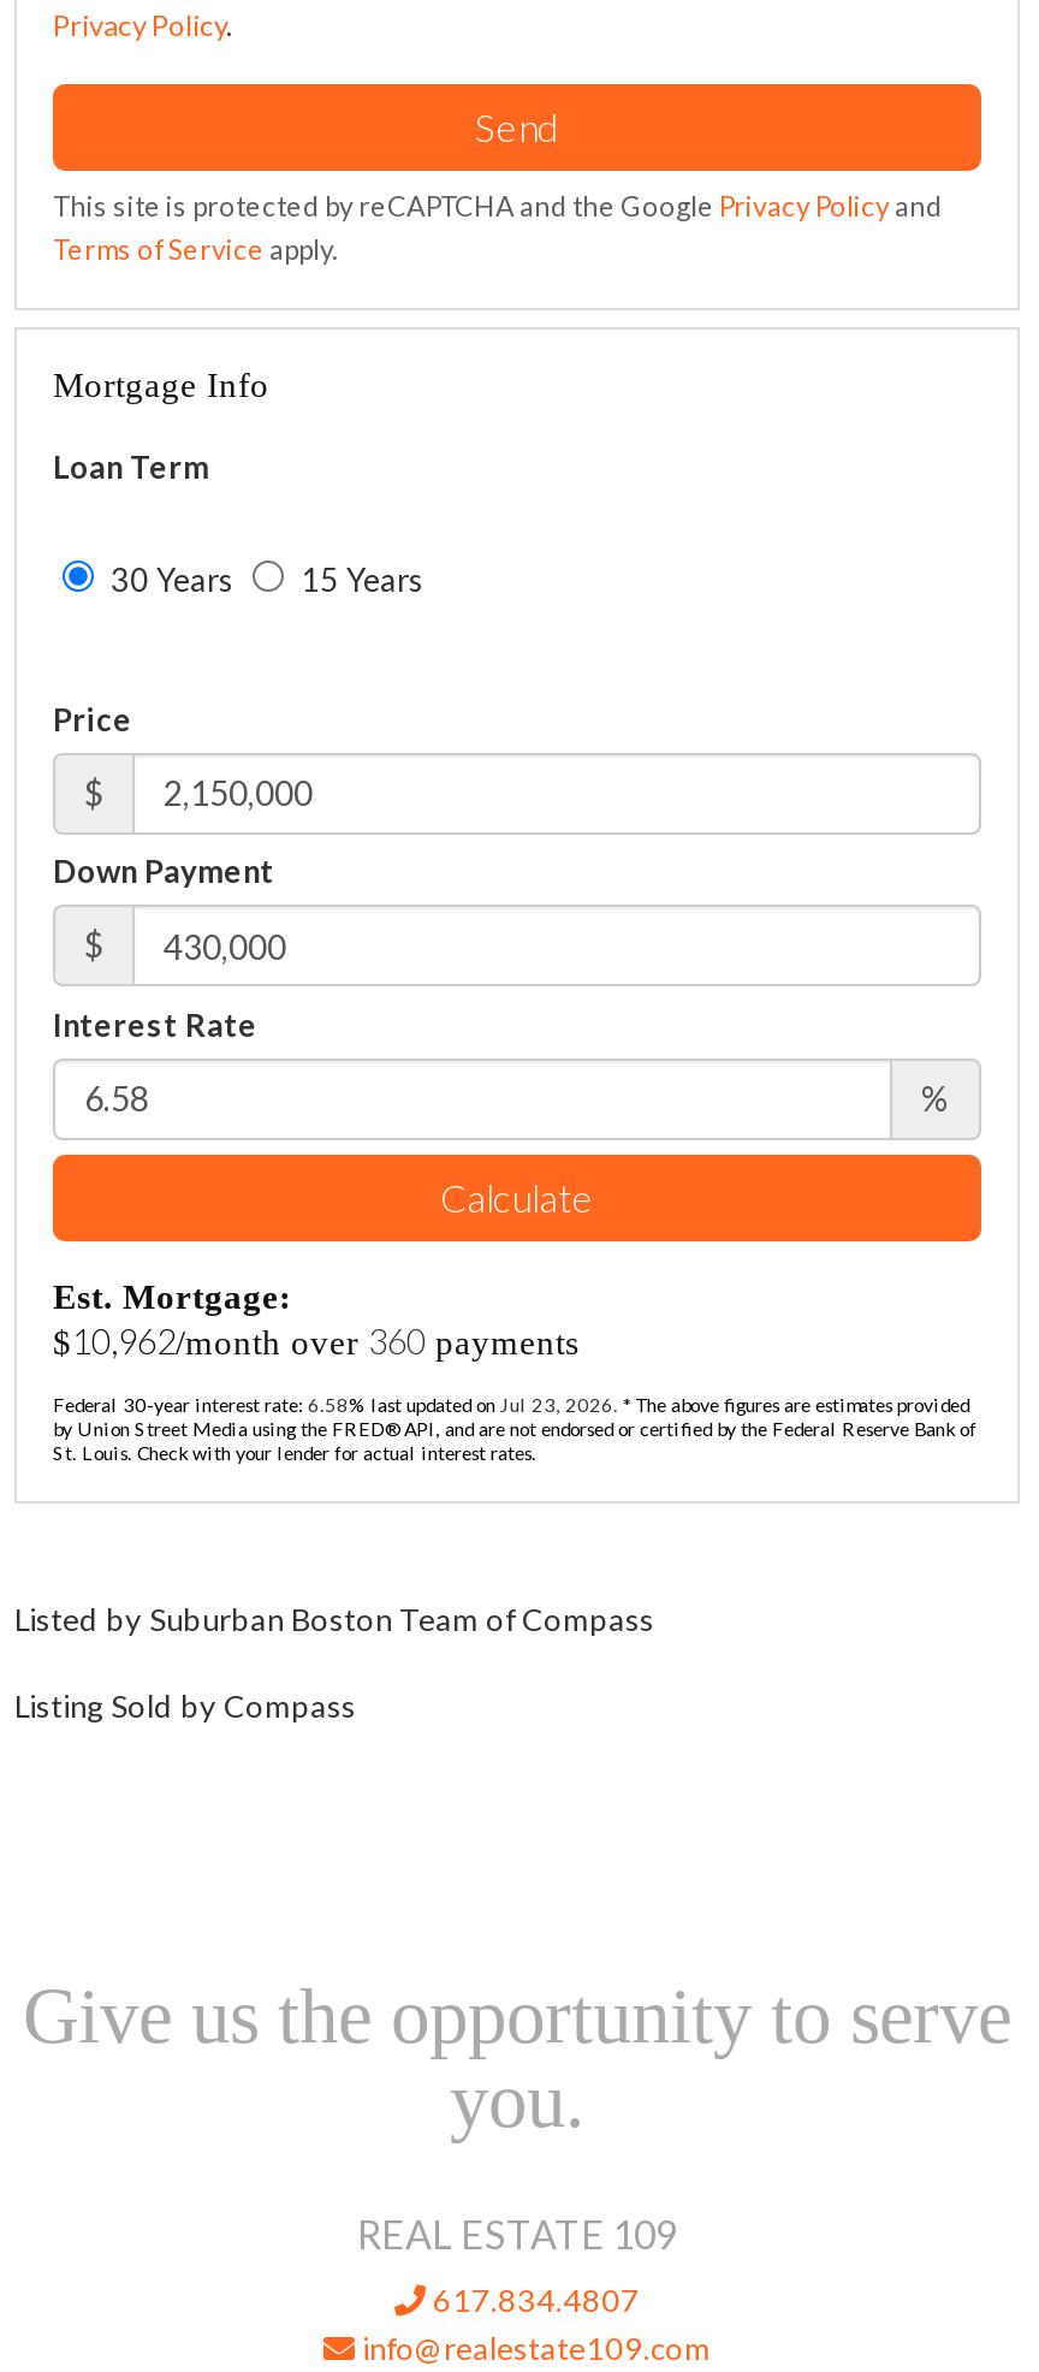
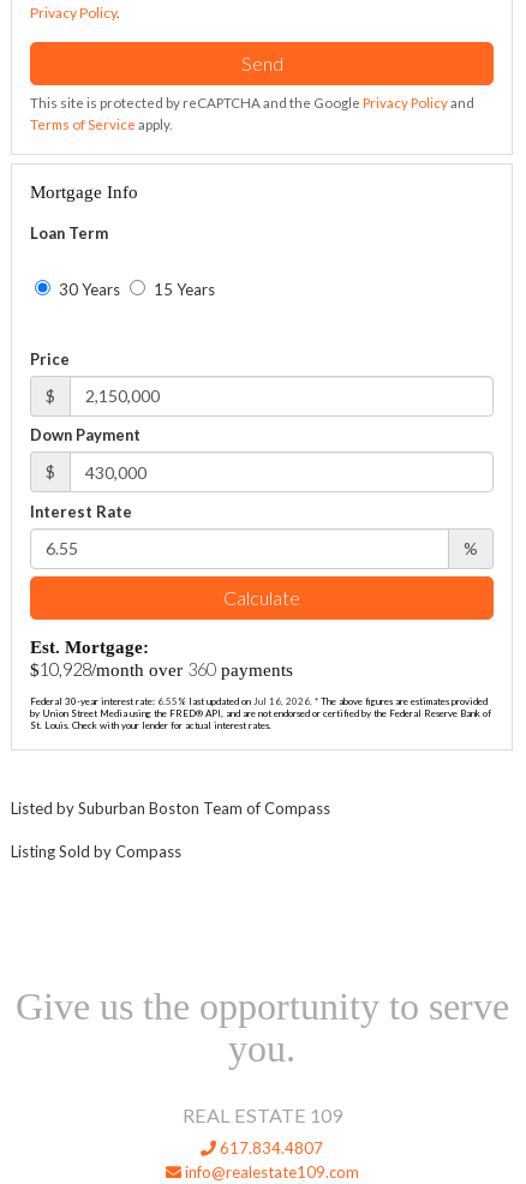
- $10,962/month over 360 payments
+ $10,928/month over 360 payments

- Federal 30-year interest rate: 6.58% last updated on Jul 23, 2026. * The above figures are estimates provided
+ Federal 30-year interest rate: 6.55% last updated on Jul 16, 2026. * The above figures are estimates provided
